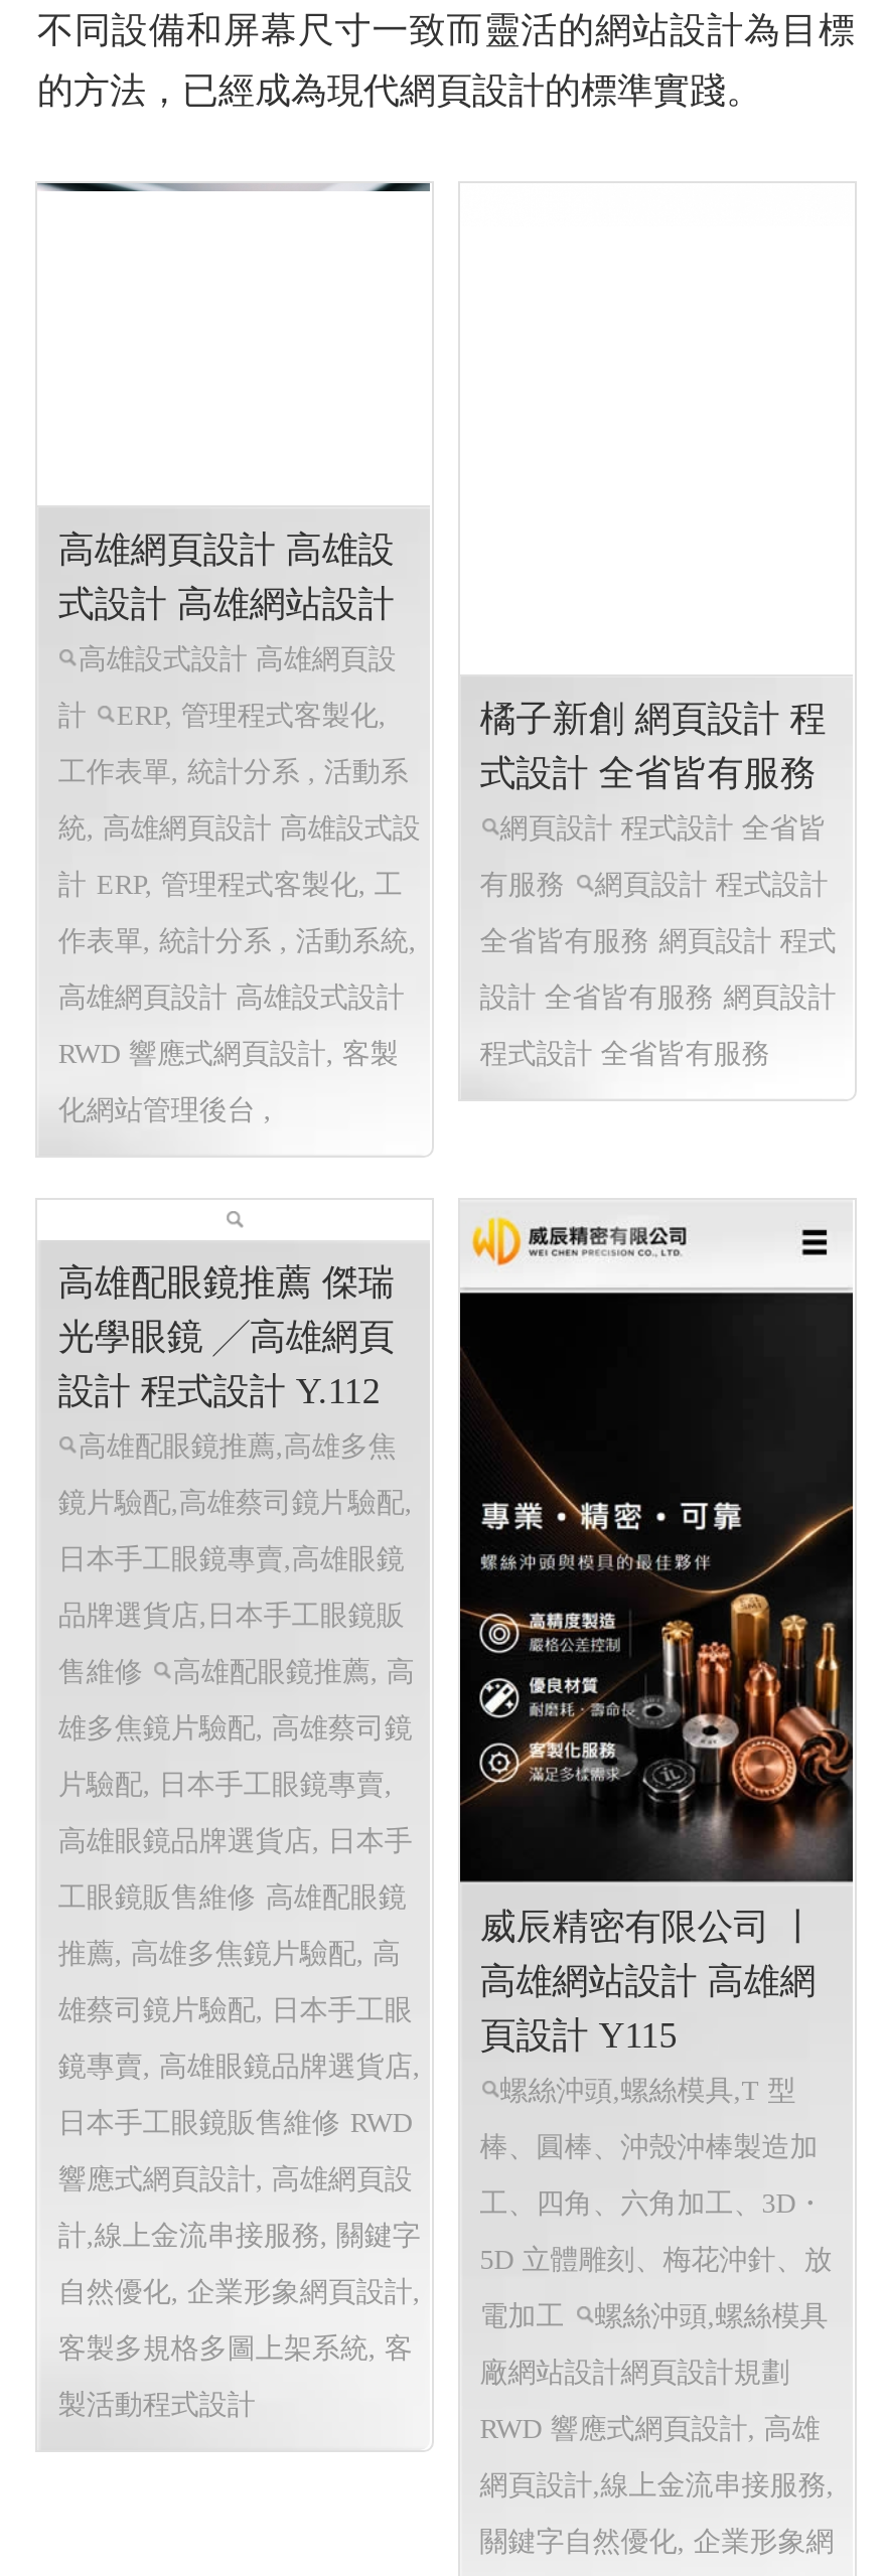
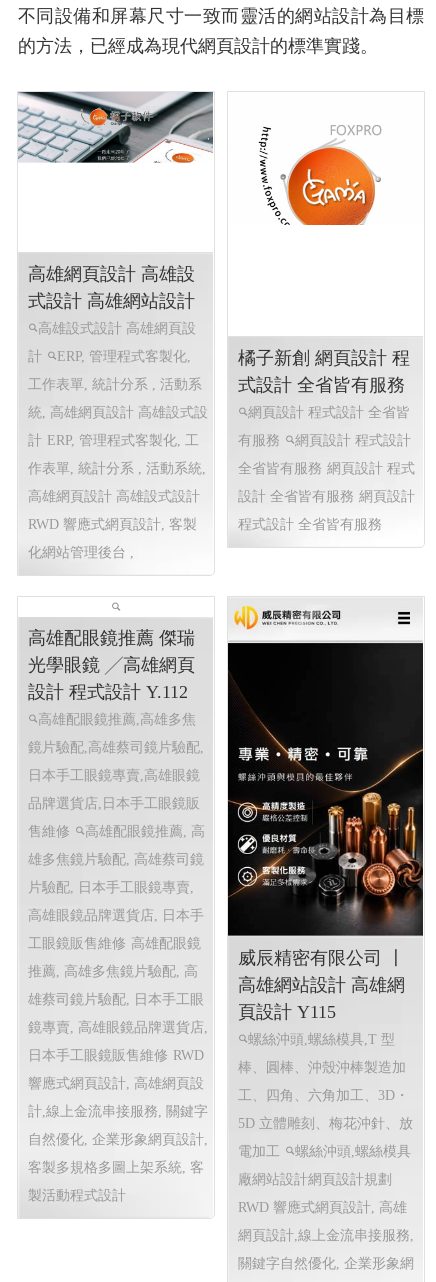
+ [image]

+ [image]
